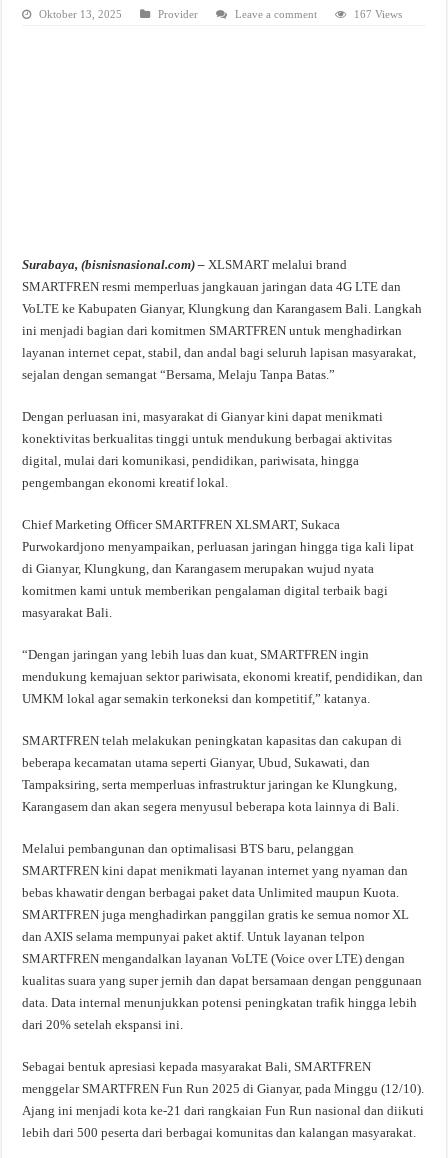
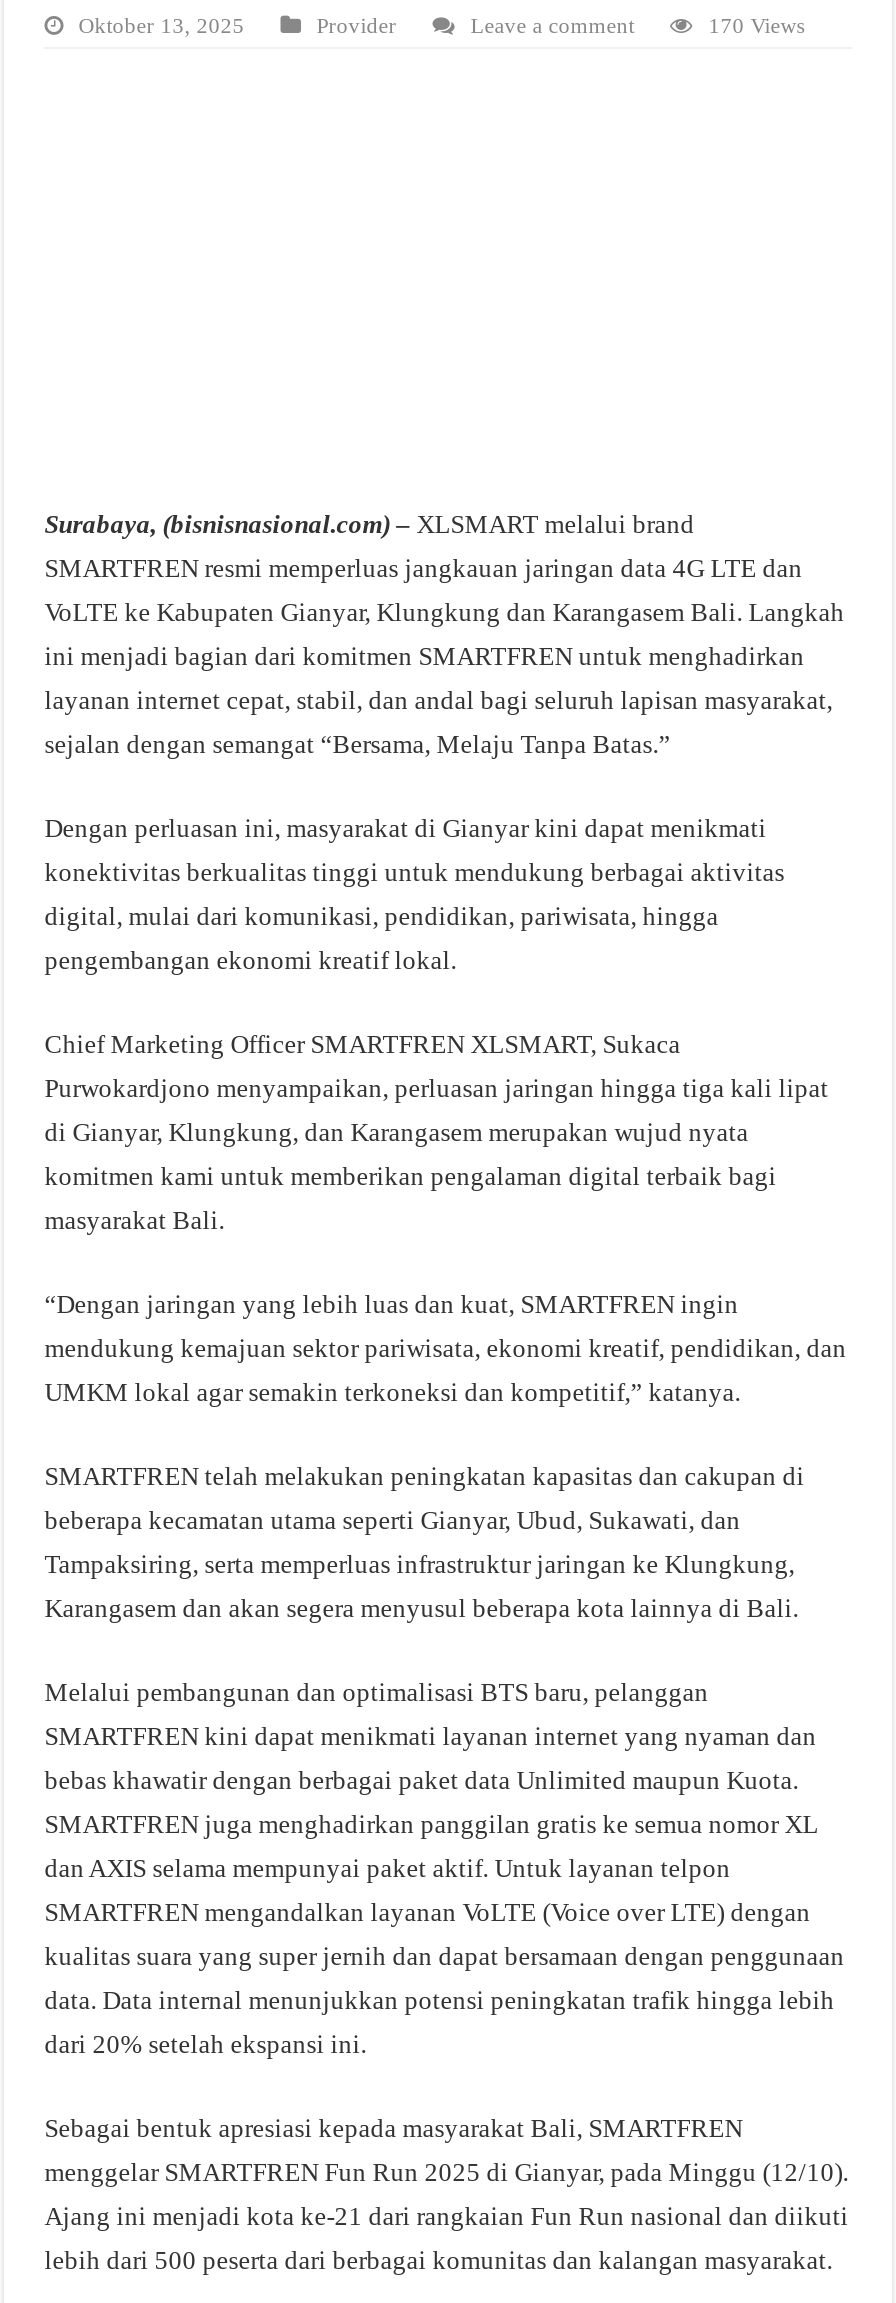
- 167 Views
+ 170 Views
